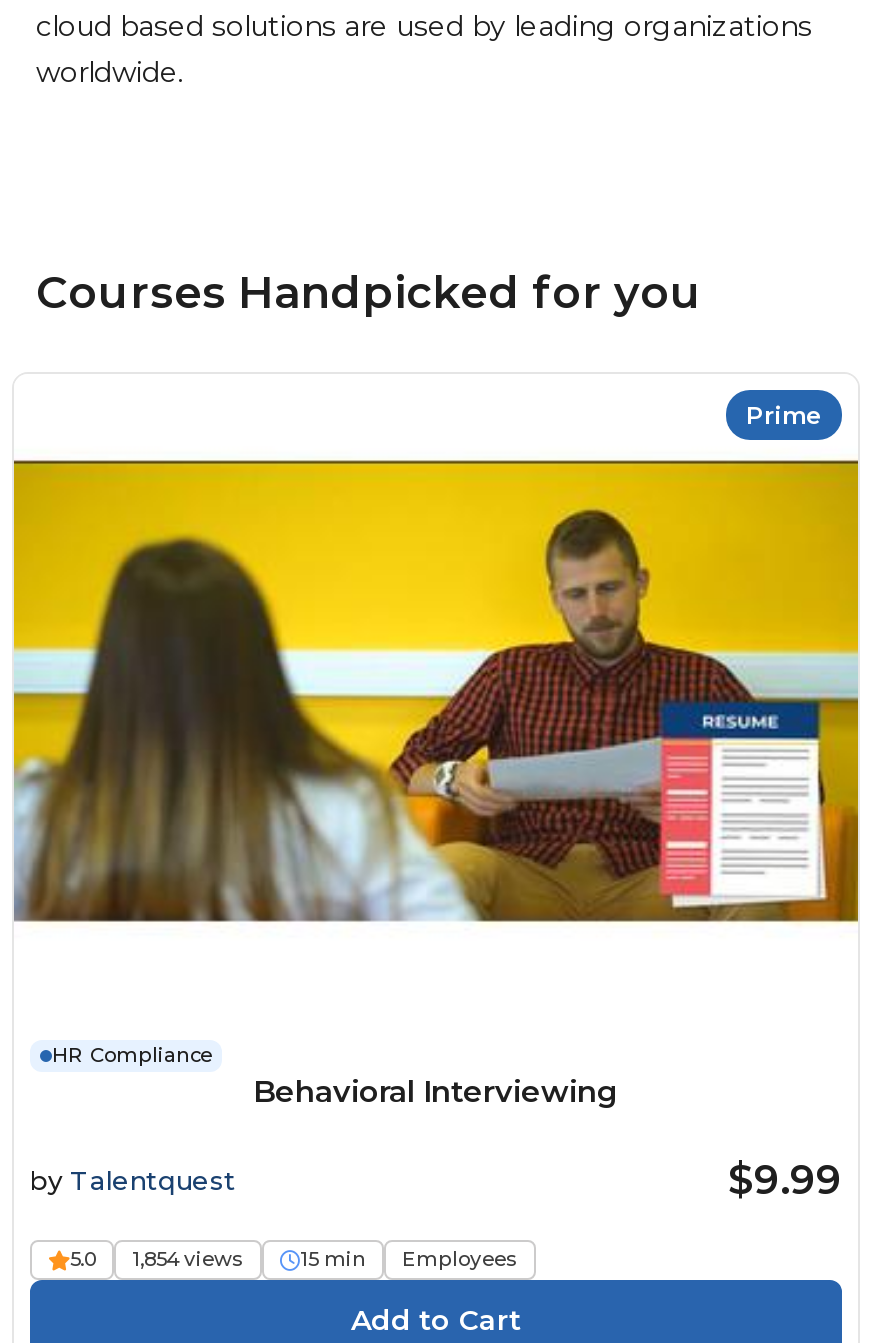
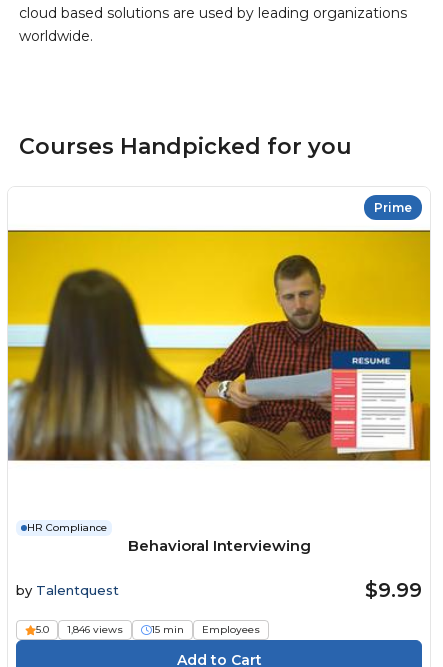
- 5.0 1,854 views
+ 5.0 1,846 views
